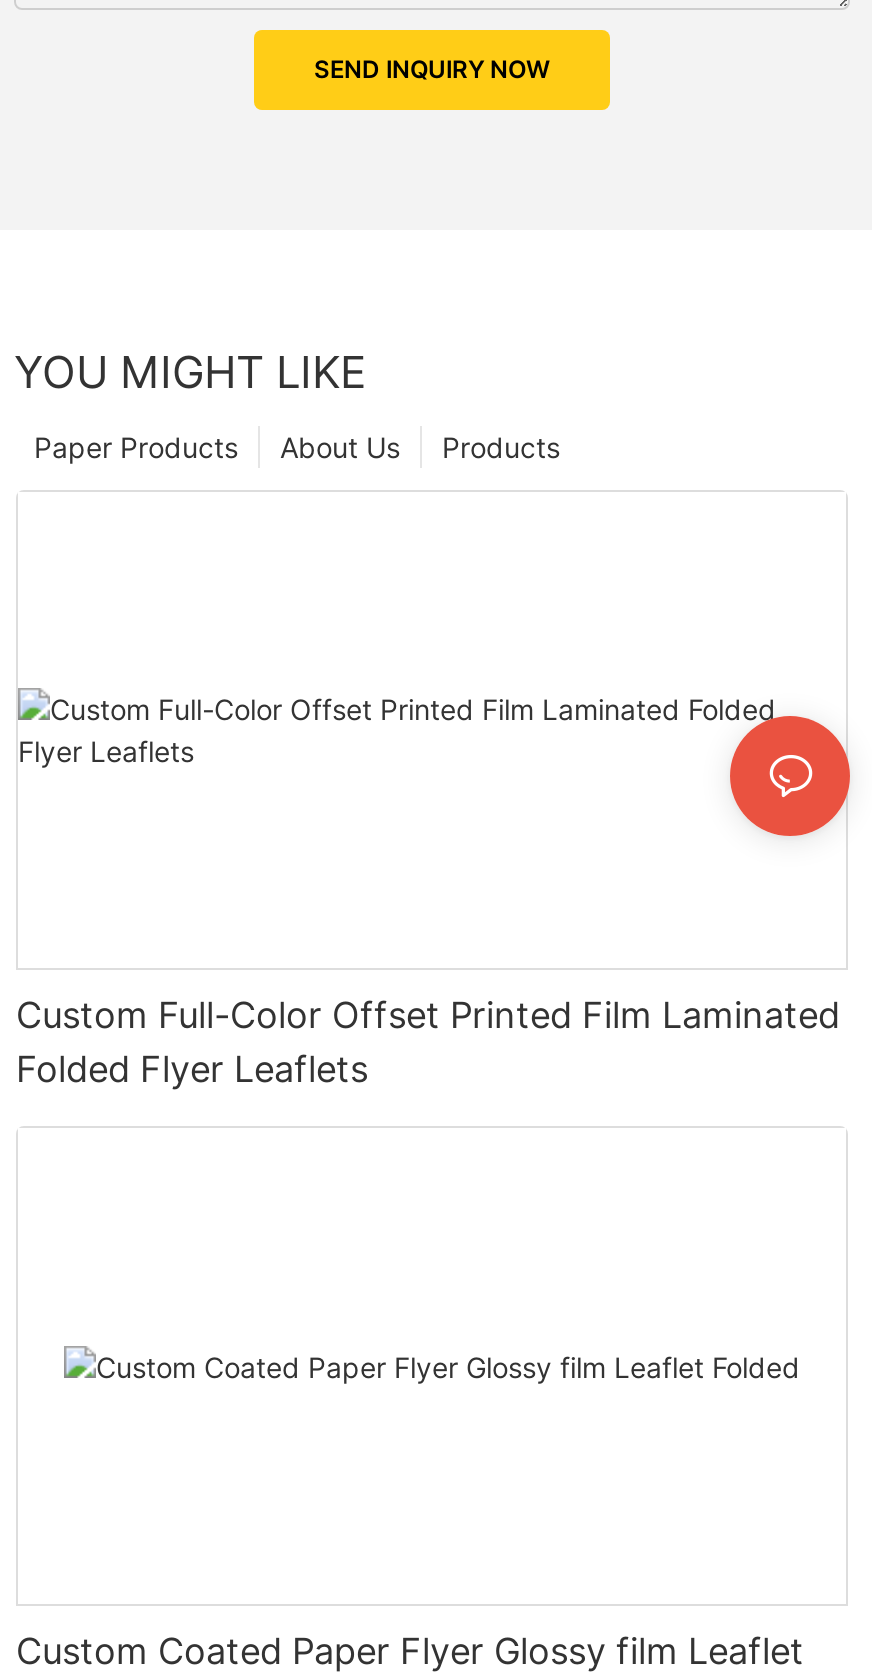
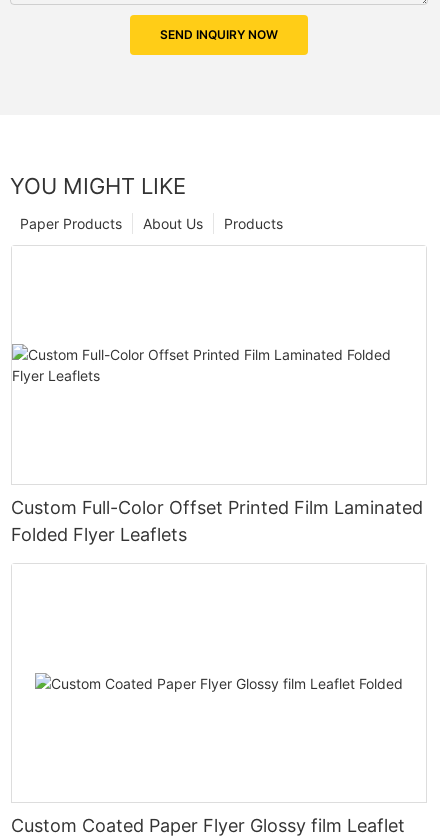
- [image]
